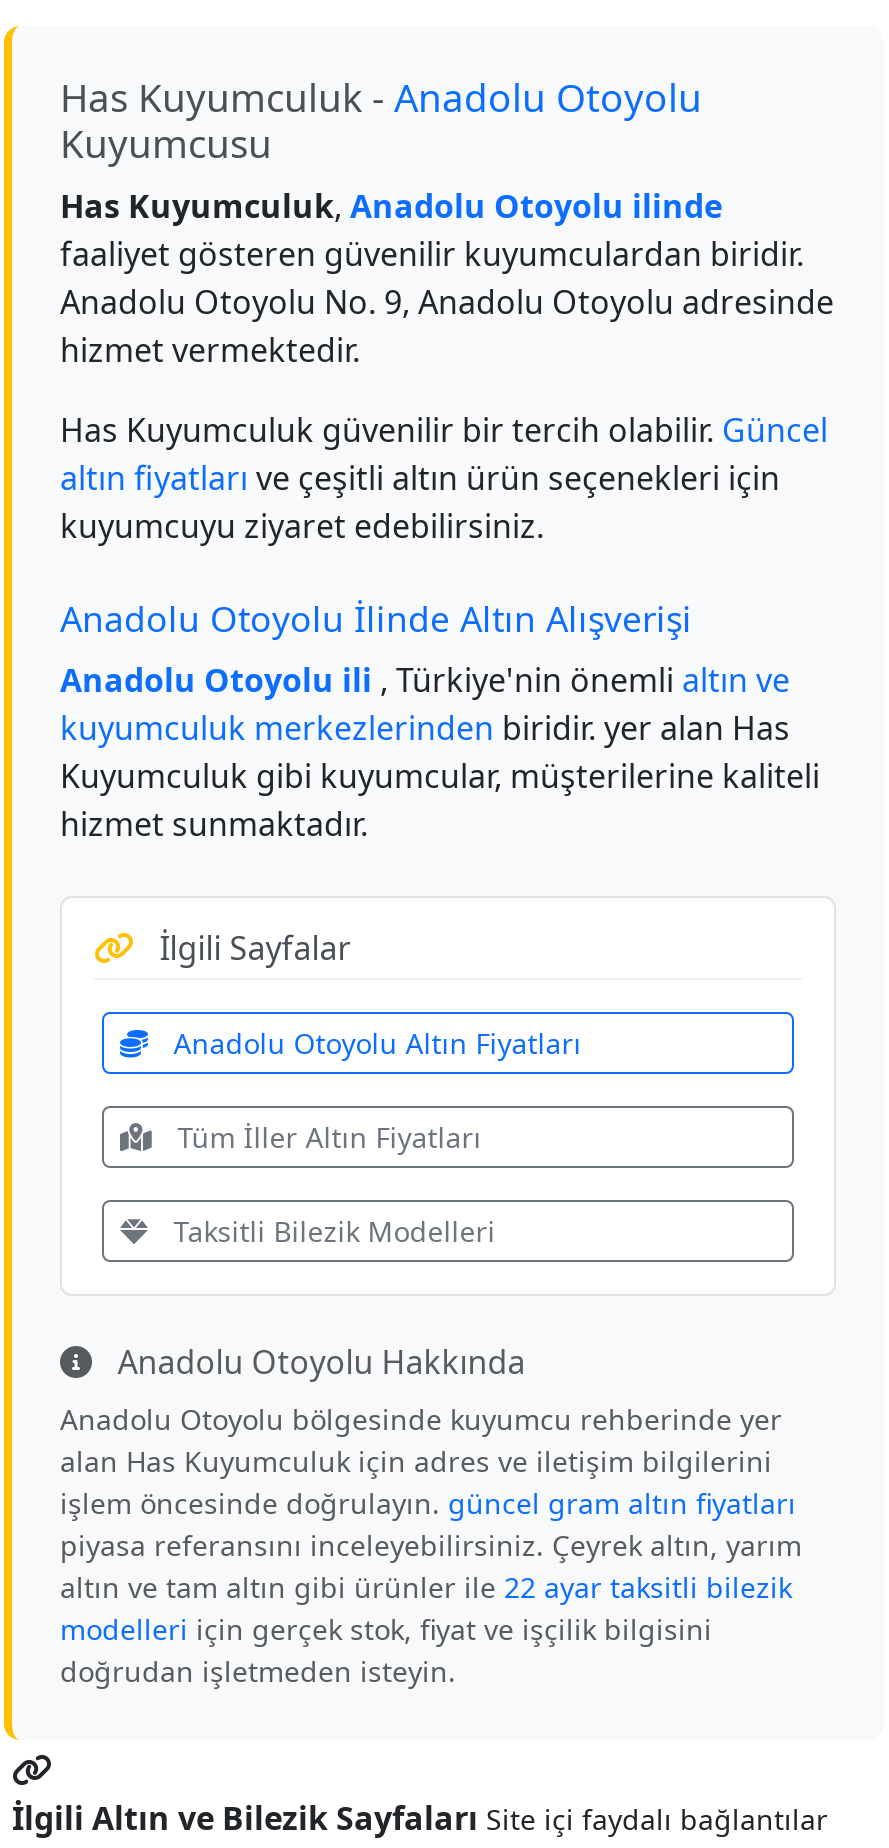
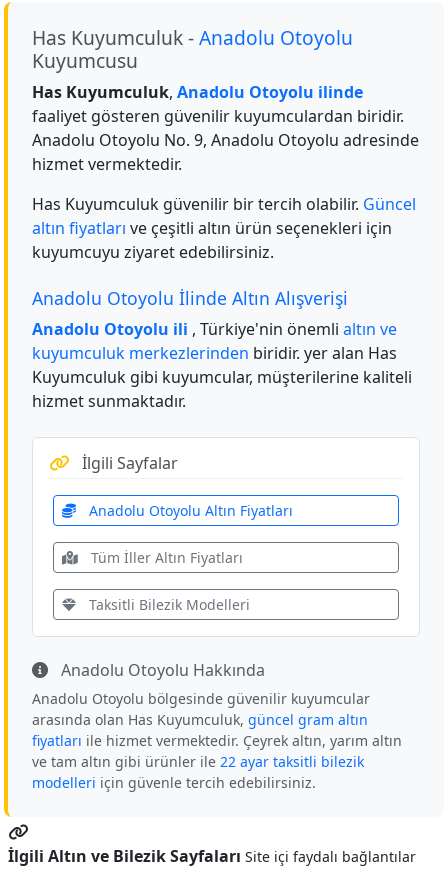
- Anadolu Otoyolu bölgesinde kuyumcu rehberinde yer
- alan Has Kuyumculuk için adres ve iletişim bilgilerini
- işlem öncesinde doğrulayın. güncel gram altın fiyatları
- piyasa referansını inceleyebilirsiniz. Çeyrek altın, yarım
- altın ve tam altın gibi ürünler ile 22 ayar taksitli bilezik
- modelleri için gerçek stok, fiyat ve işçilik bilgisini
- doğrudan işletmeden isteyin.
+ Anadolu Otoyolu bölgesinde güvenilir kuyumcular
+ arasında olan Has Kuyumculuk, güncel gram altın
+ fiyatları ile hizmet vermektedir. Çeyrek altın, yarım altın
+ ve tam altın gibi ürünler ile 22 ayar taksitli bilezik
+ modelleri için güvenle tercih edebilirsiniz.
